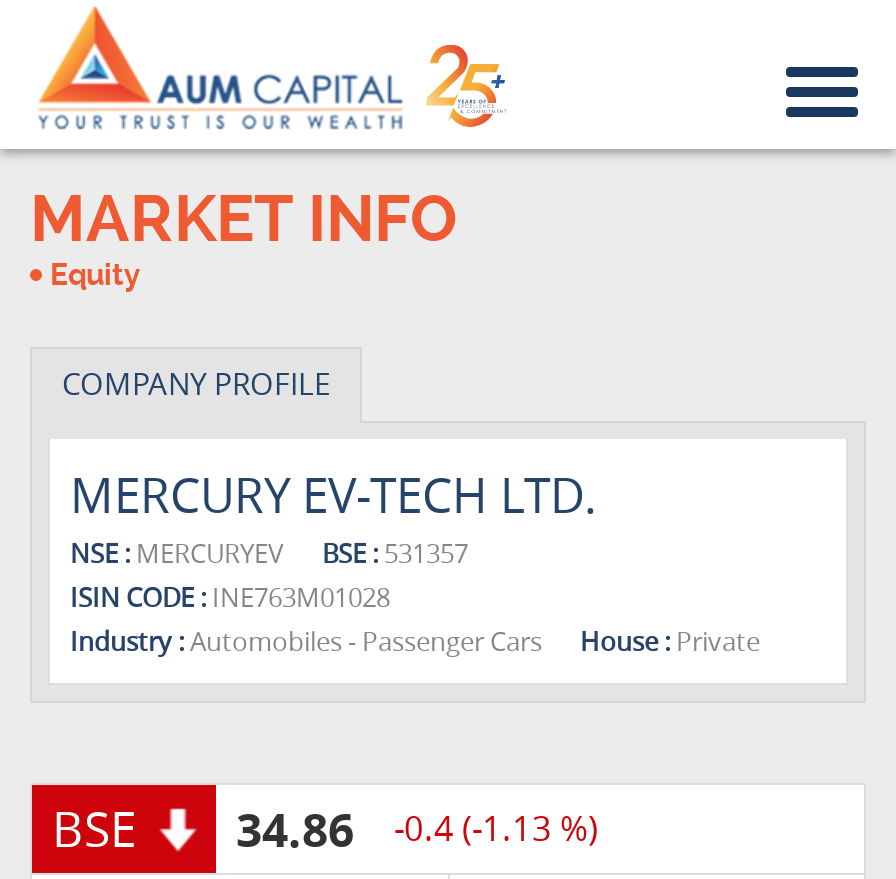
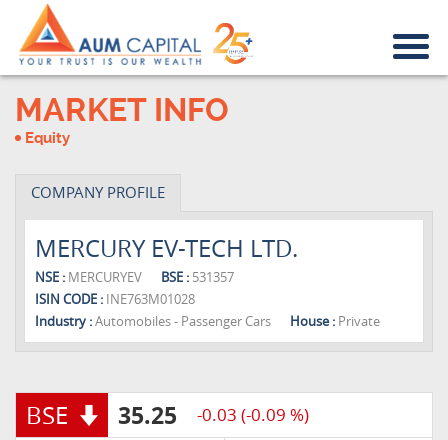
- 34.86
+ 35.25

- -0.4 (-1.13 %)
+ -0.03 (-0.09 %)
